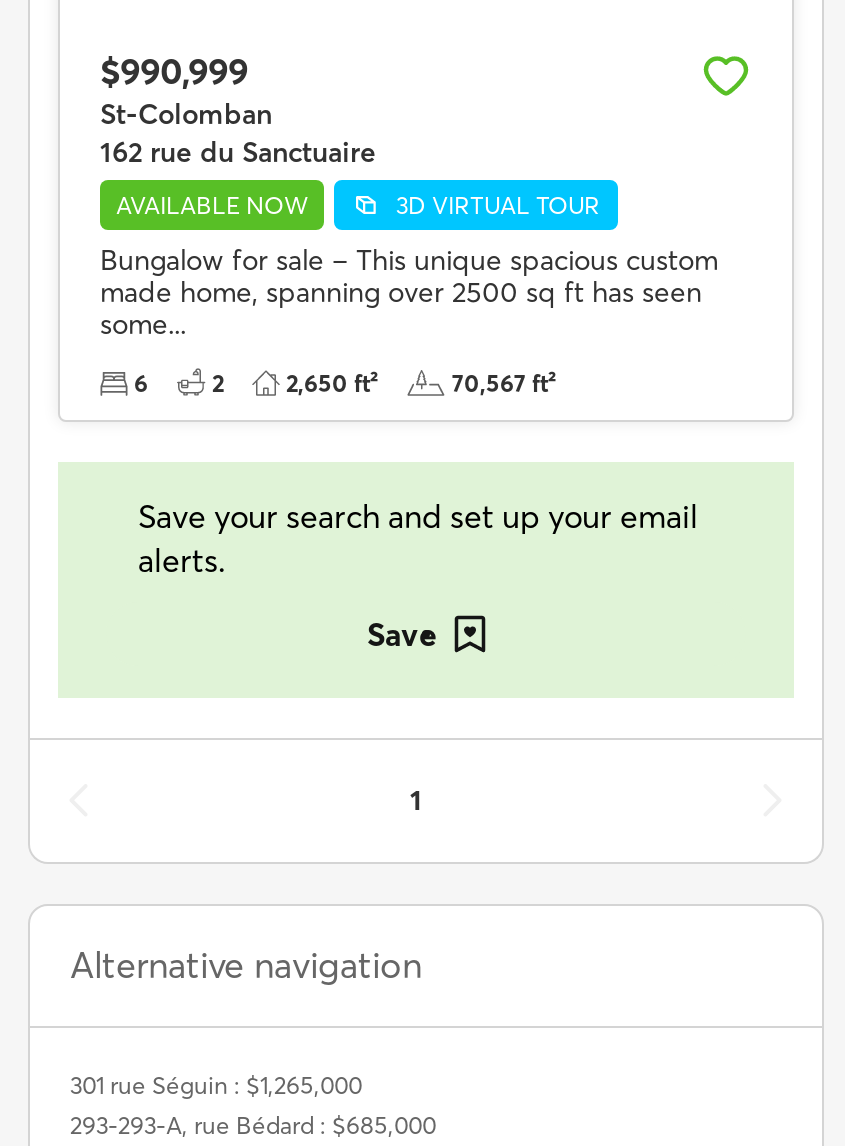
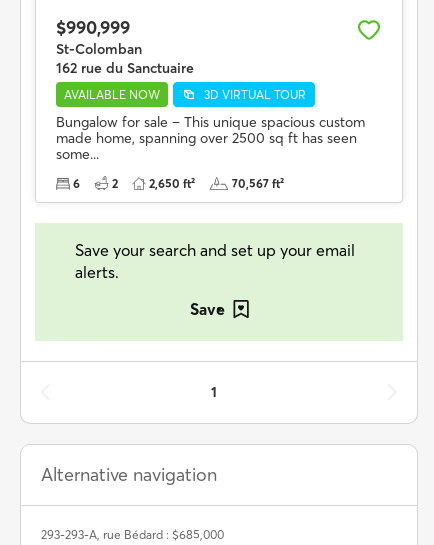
- 301 rue Séguin : $1,265,000
